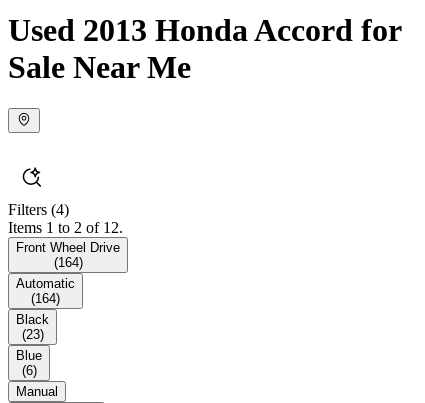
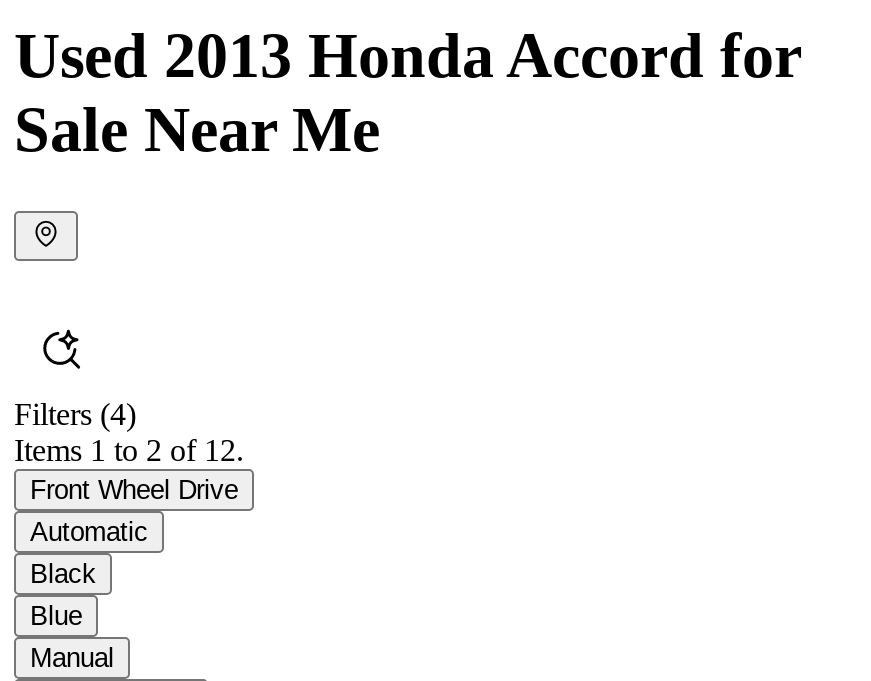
- (164)

- (164)

- (23)

- (6)
